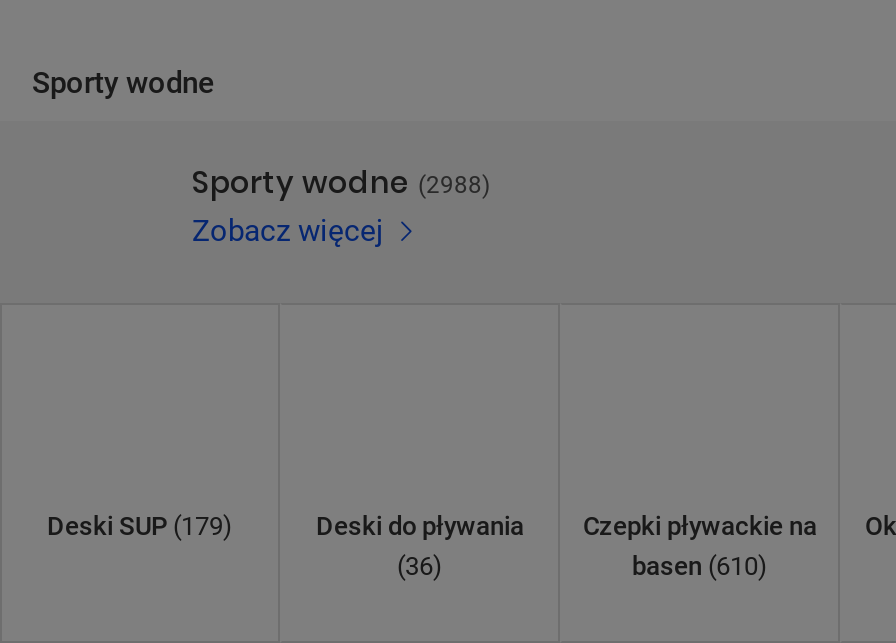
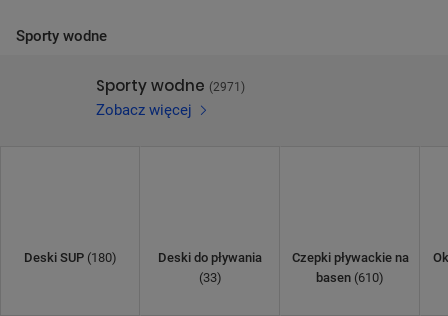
- Sporty wodne (2988)
+ Sporty wodne (2971)

- Deski SUP (179)
+ Deski SUP (180)

- (36)
+ (33)
